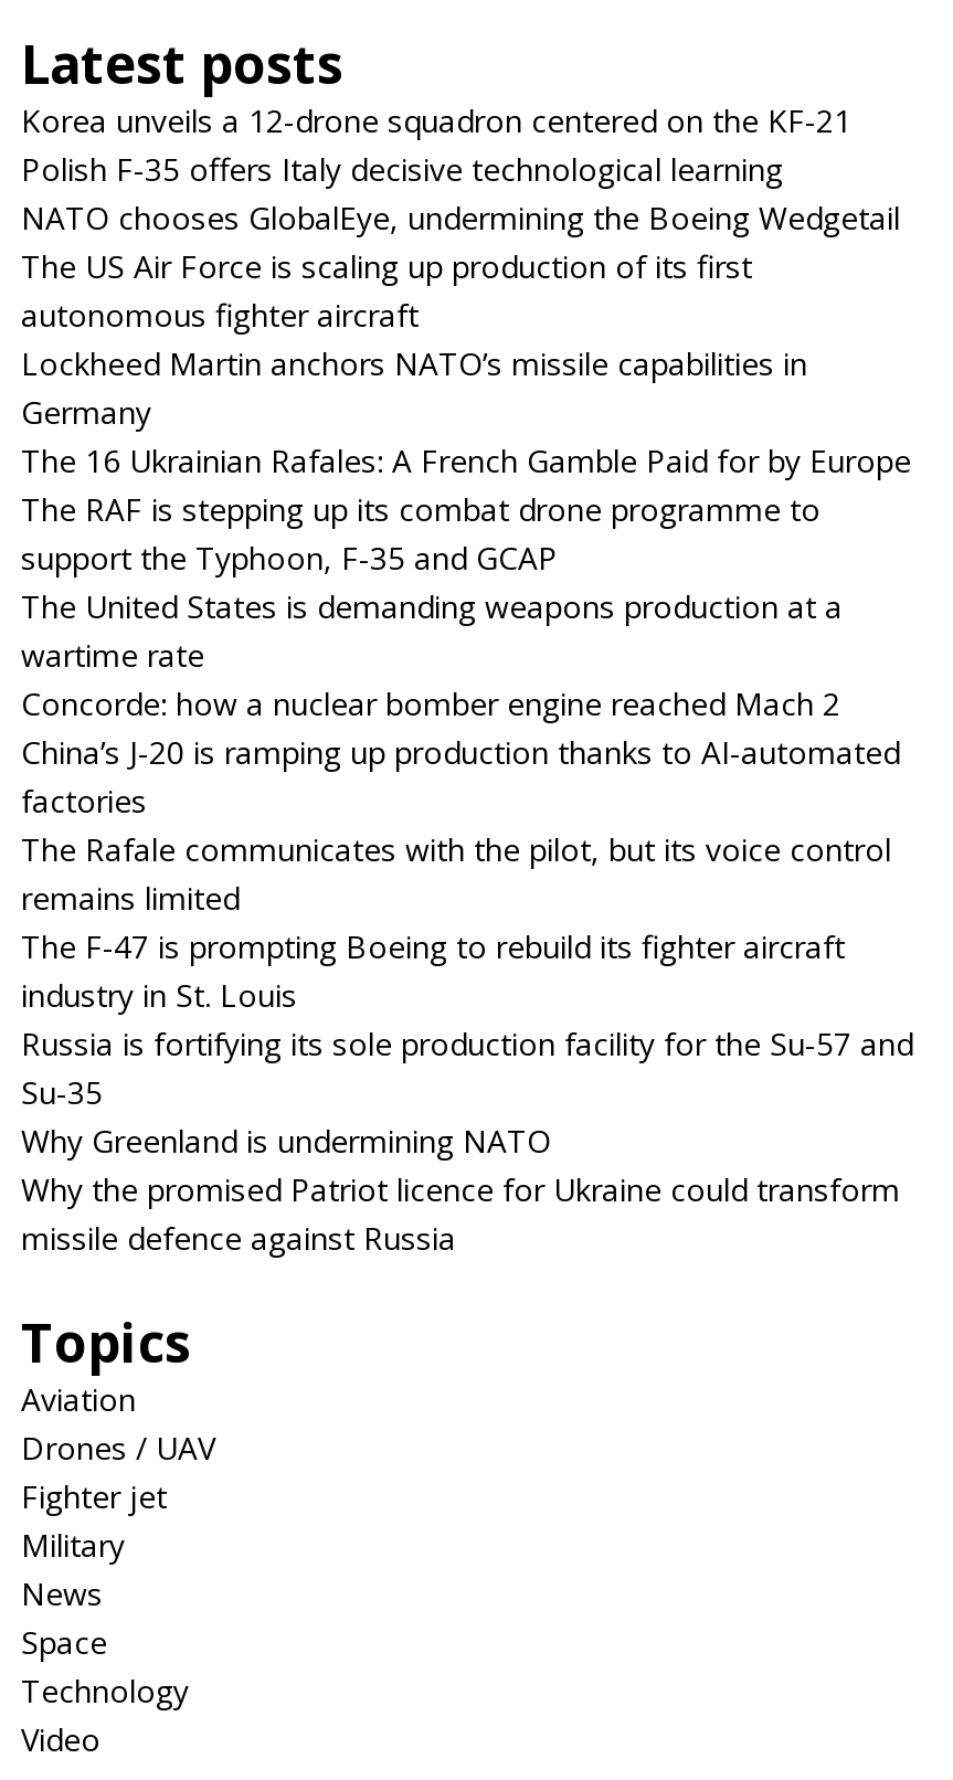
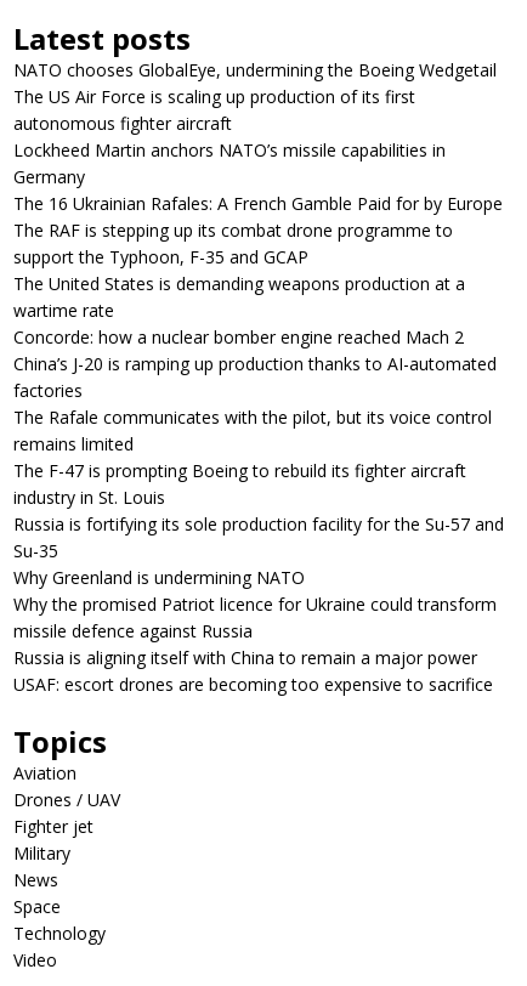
- Korea unveils a 12-drone squadron centered on the KF-21
- Polish F-35 offers Italy decisive technological learning

moved up: NATO chooses GlobalEye, undermining the Boeing Wedgetail | The US Air Force is scaling up production of its first | autonomous fighter aircraft | ... | Why the promised Patriot licence for Ukraine could transform | missile defence against Russia

+ Russia is aligning itself with China to remain a major power
+ USAF: escort drones are becoming too expensive to sacrifice
